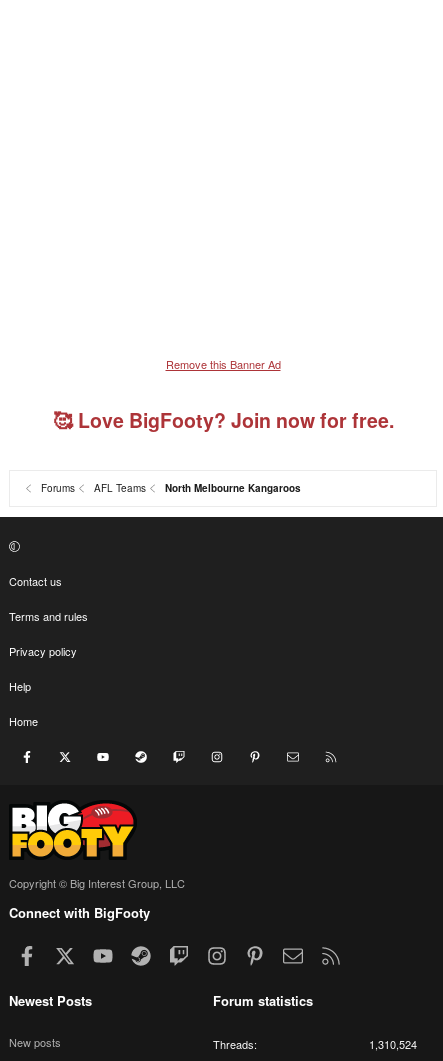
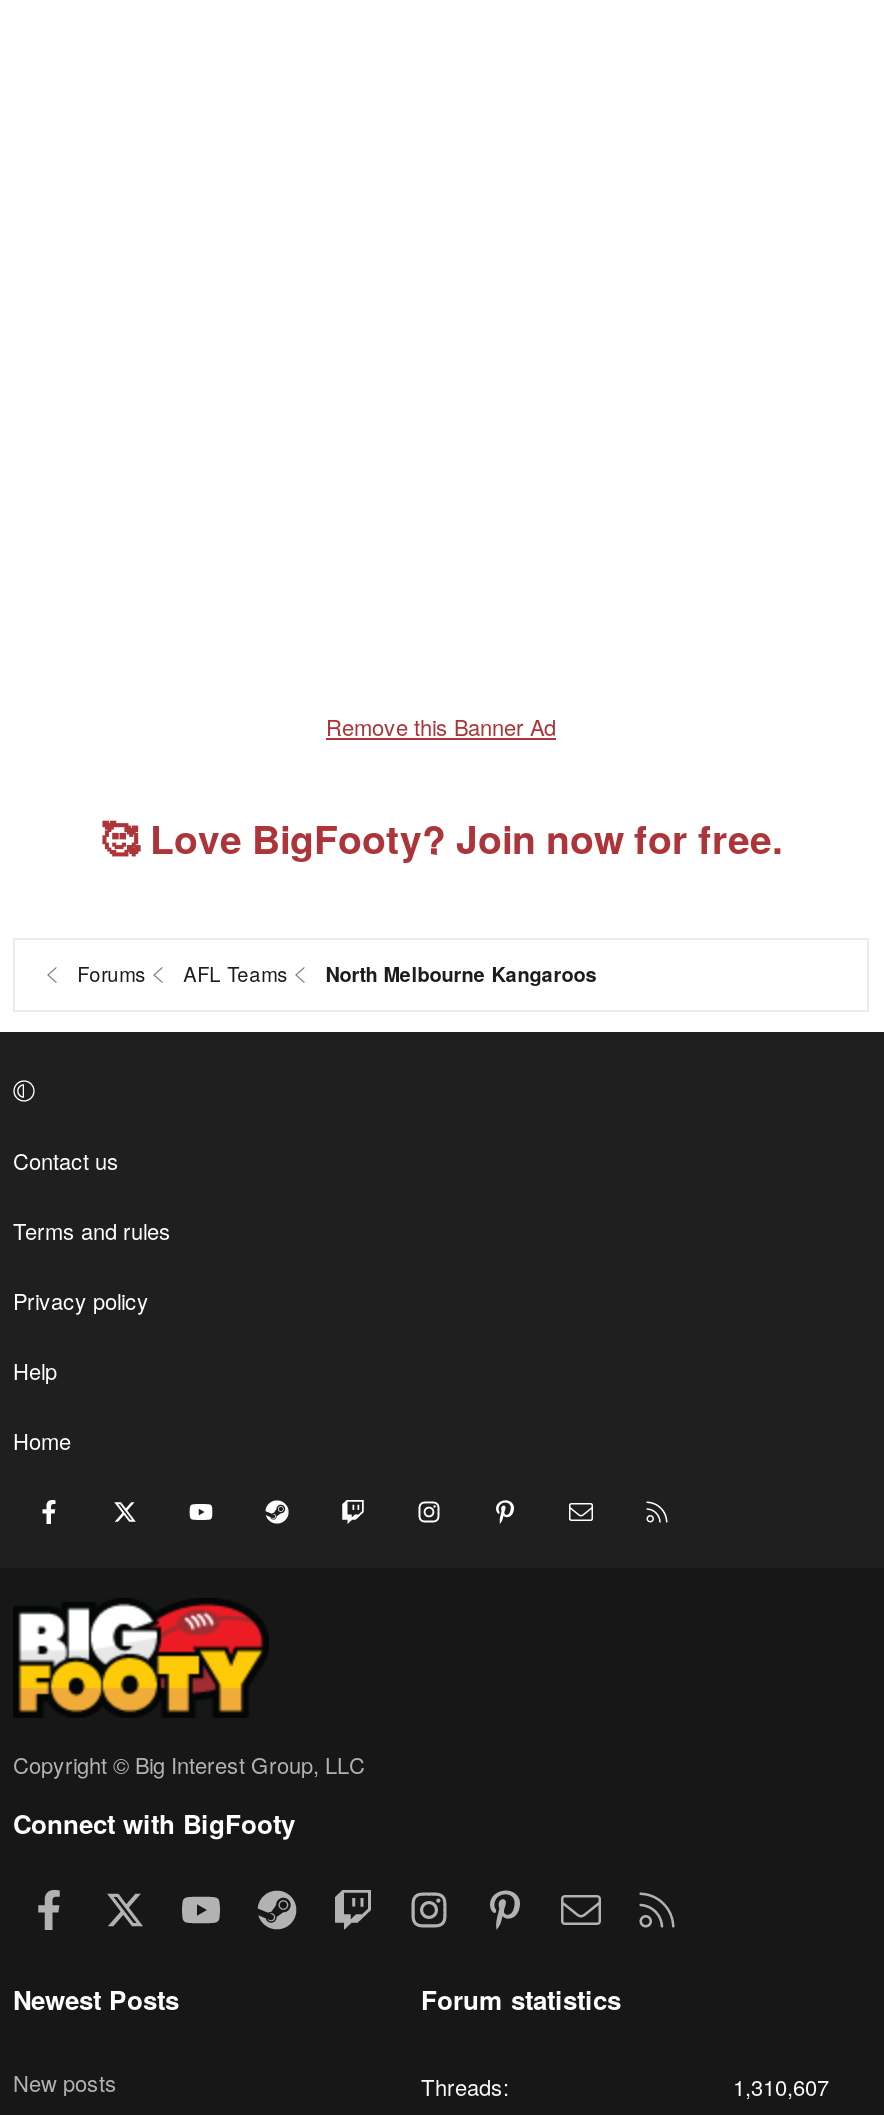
- 1,310,524
+ 1,310,607
